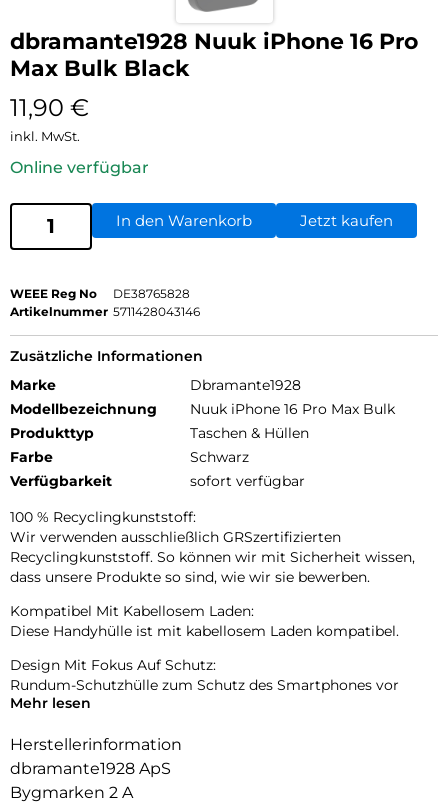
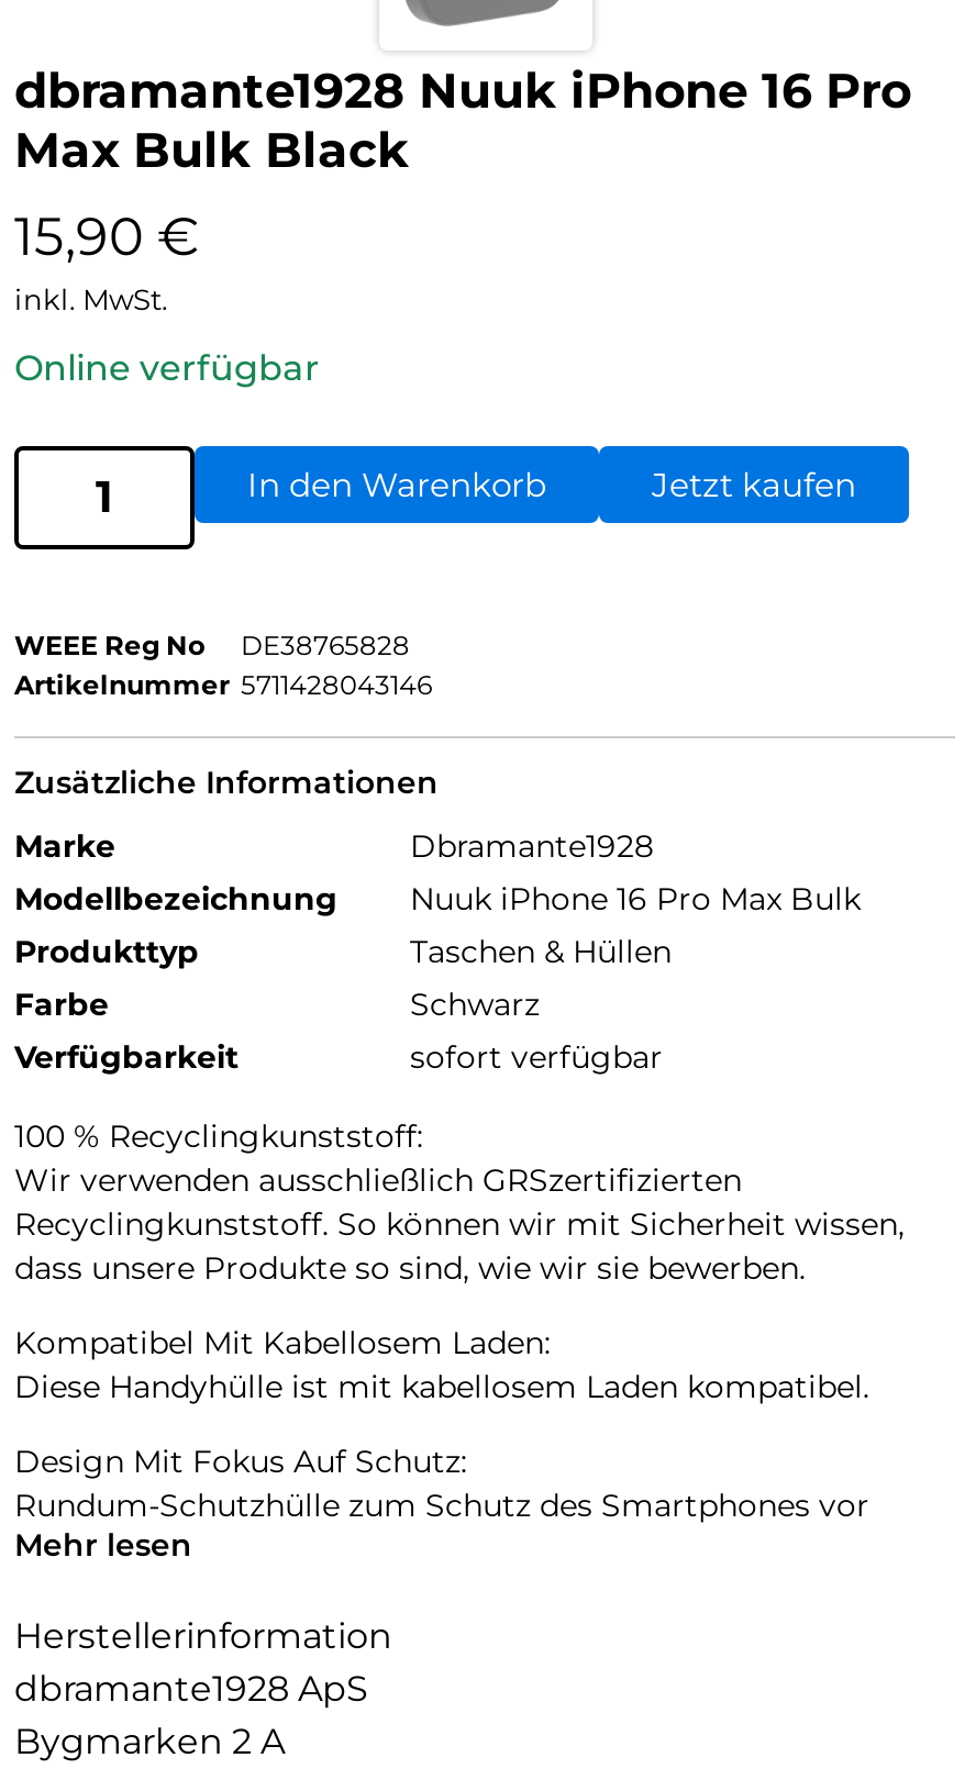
- 11,90 €
+ 15,90 €
